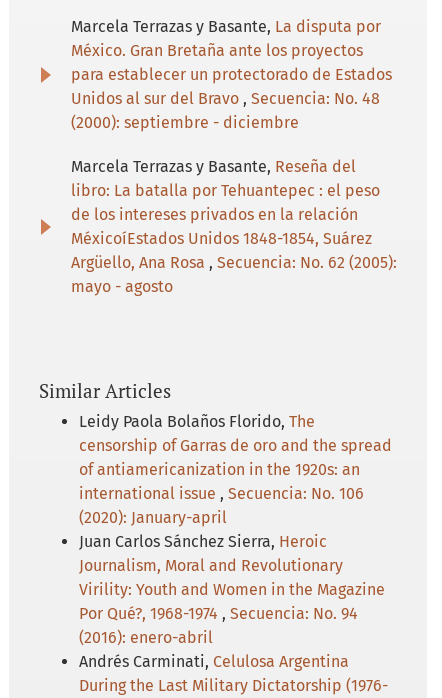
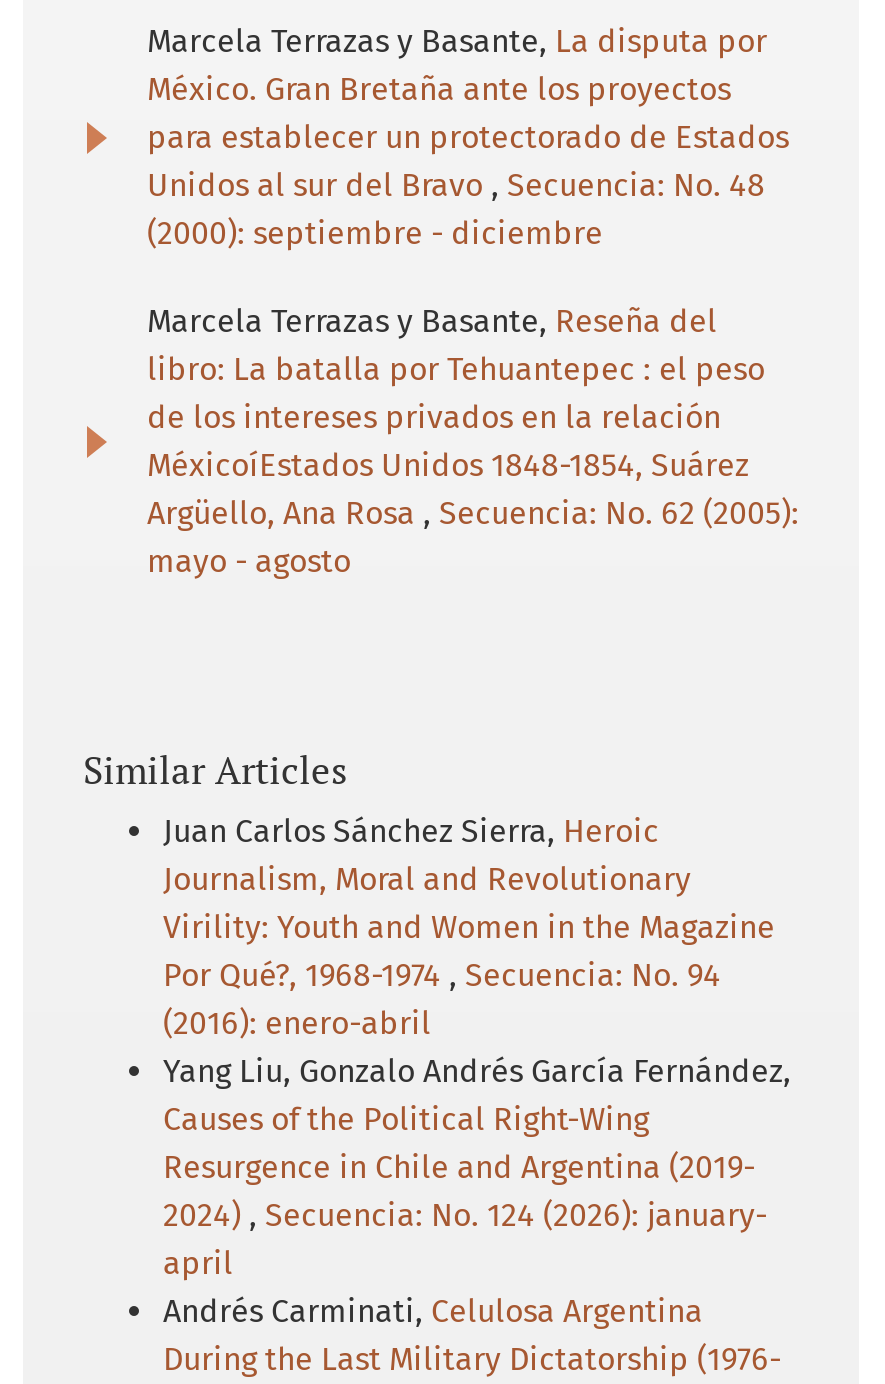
- Leidy Paola Bolaños Florido, The
- censorship of Garras de oro and the spread
- of antiamericanization in the 1920s: an
- international issue, Secuencia: No. 106
- (2020): January-april

moved up: Juan Carlos Sánchez Sierra, Heroic | Journalism, Moral and Revolutionary | Virility: Youth and Women in the Magazine | Por Qué?, 1968-1974, Secuencia: No. 94 | (2016): enero-abril

+ Yang Liu, Gonzalo Andrés García Fernández,
+ Causes of the Political Right-Wing
+ Resurgence in Chile and Argentina (2019-
+ 2024), Secuencia: No. 124 (2026): january-
+ april
